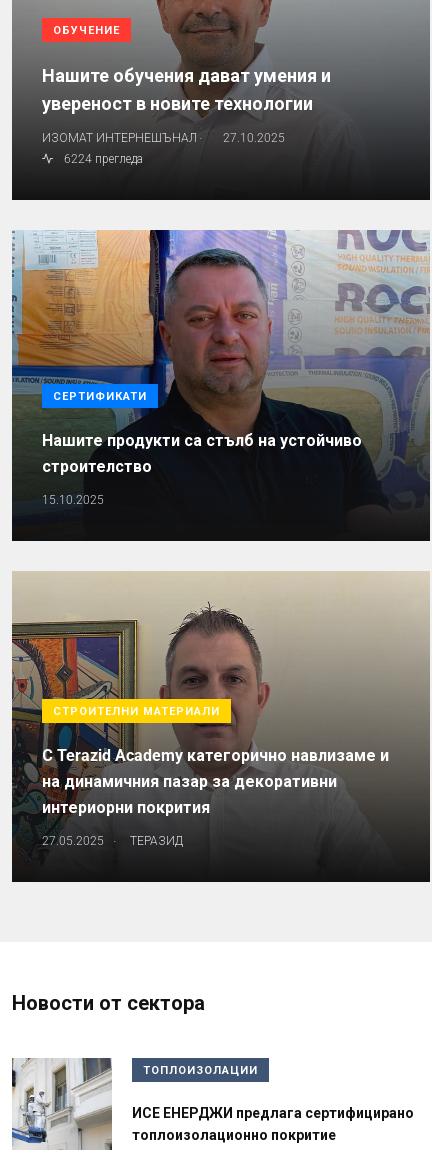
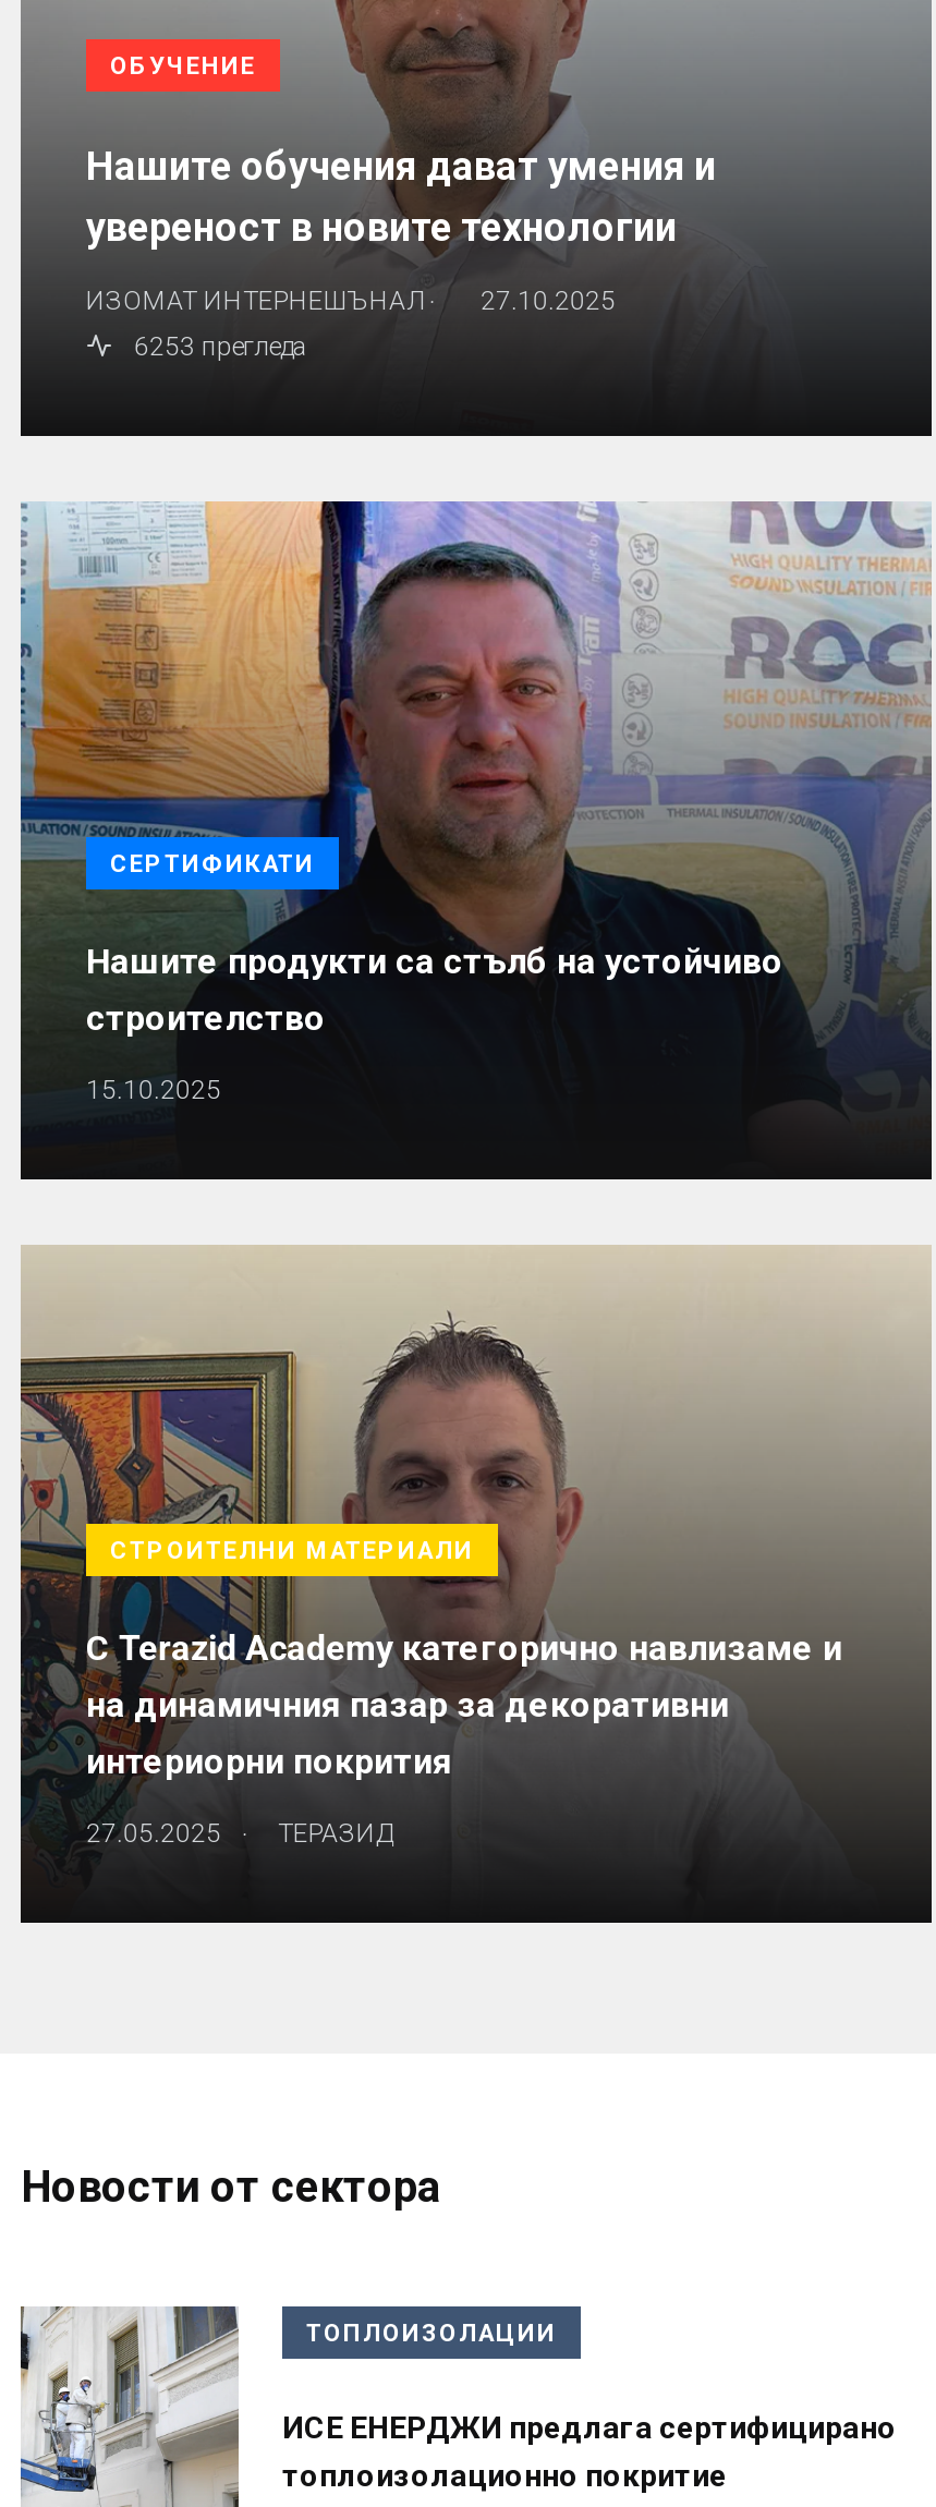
- 6224 прегледа
+ 6253 прегледа
